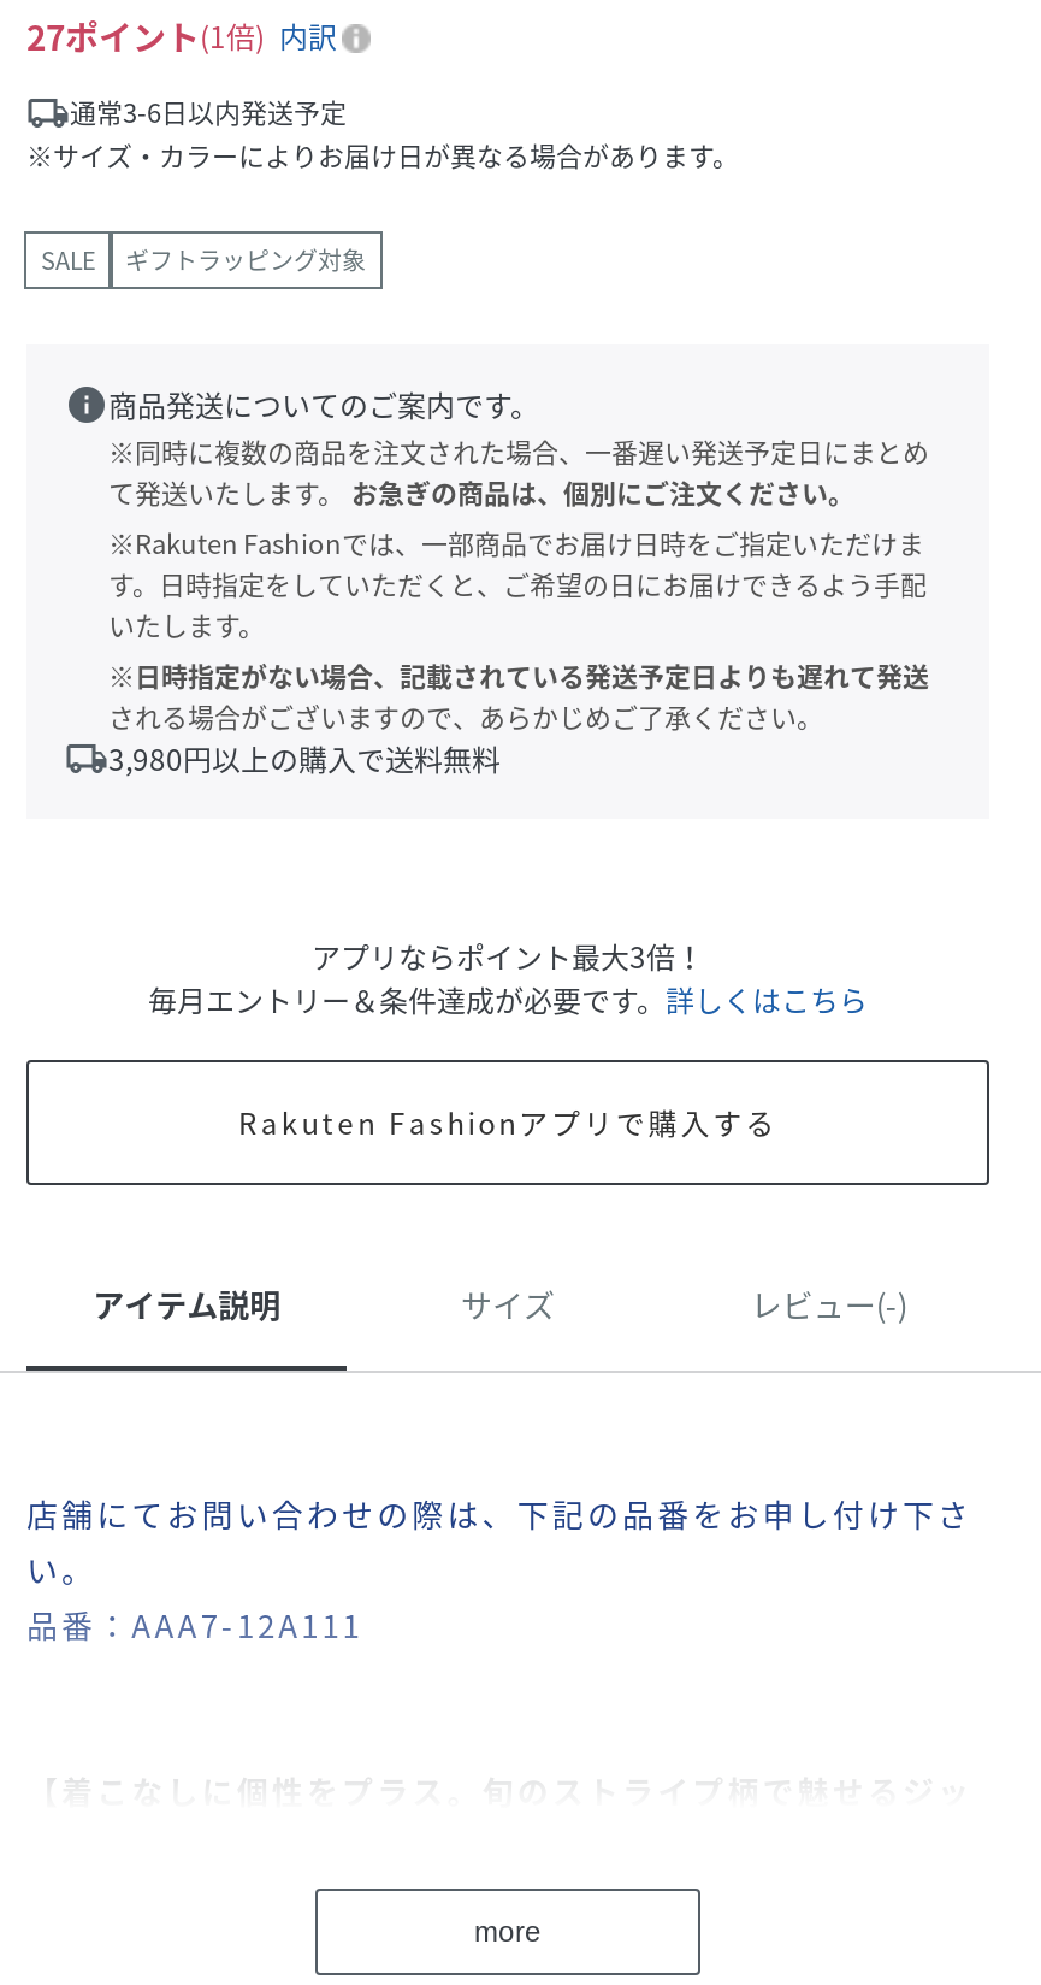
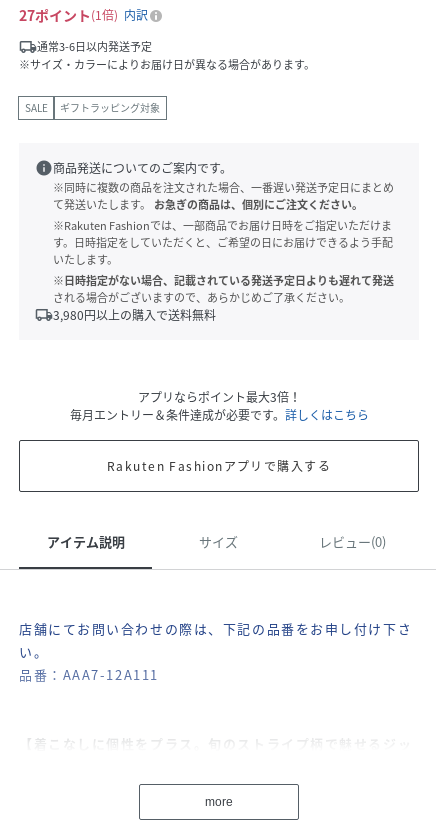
- レビュー(-)
+ レビュー(0)
